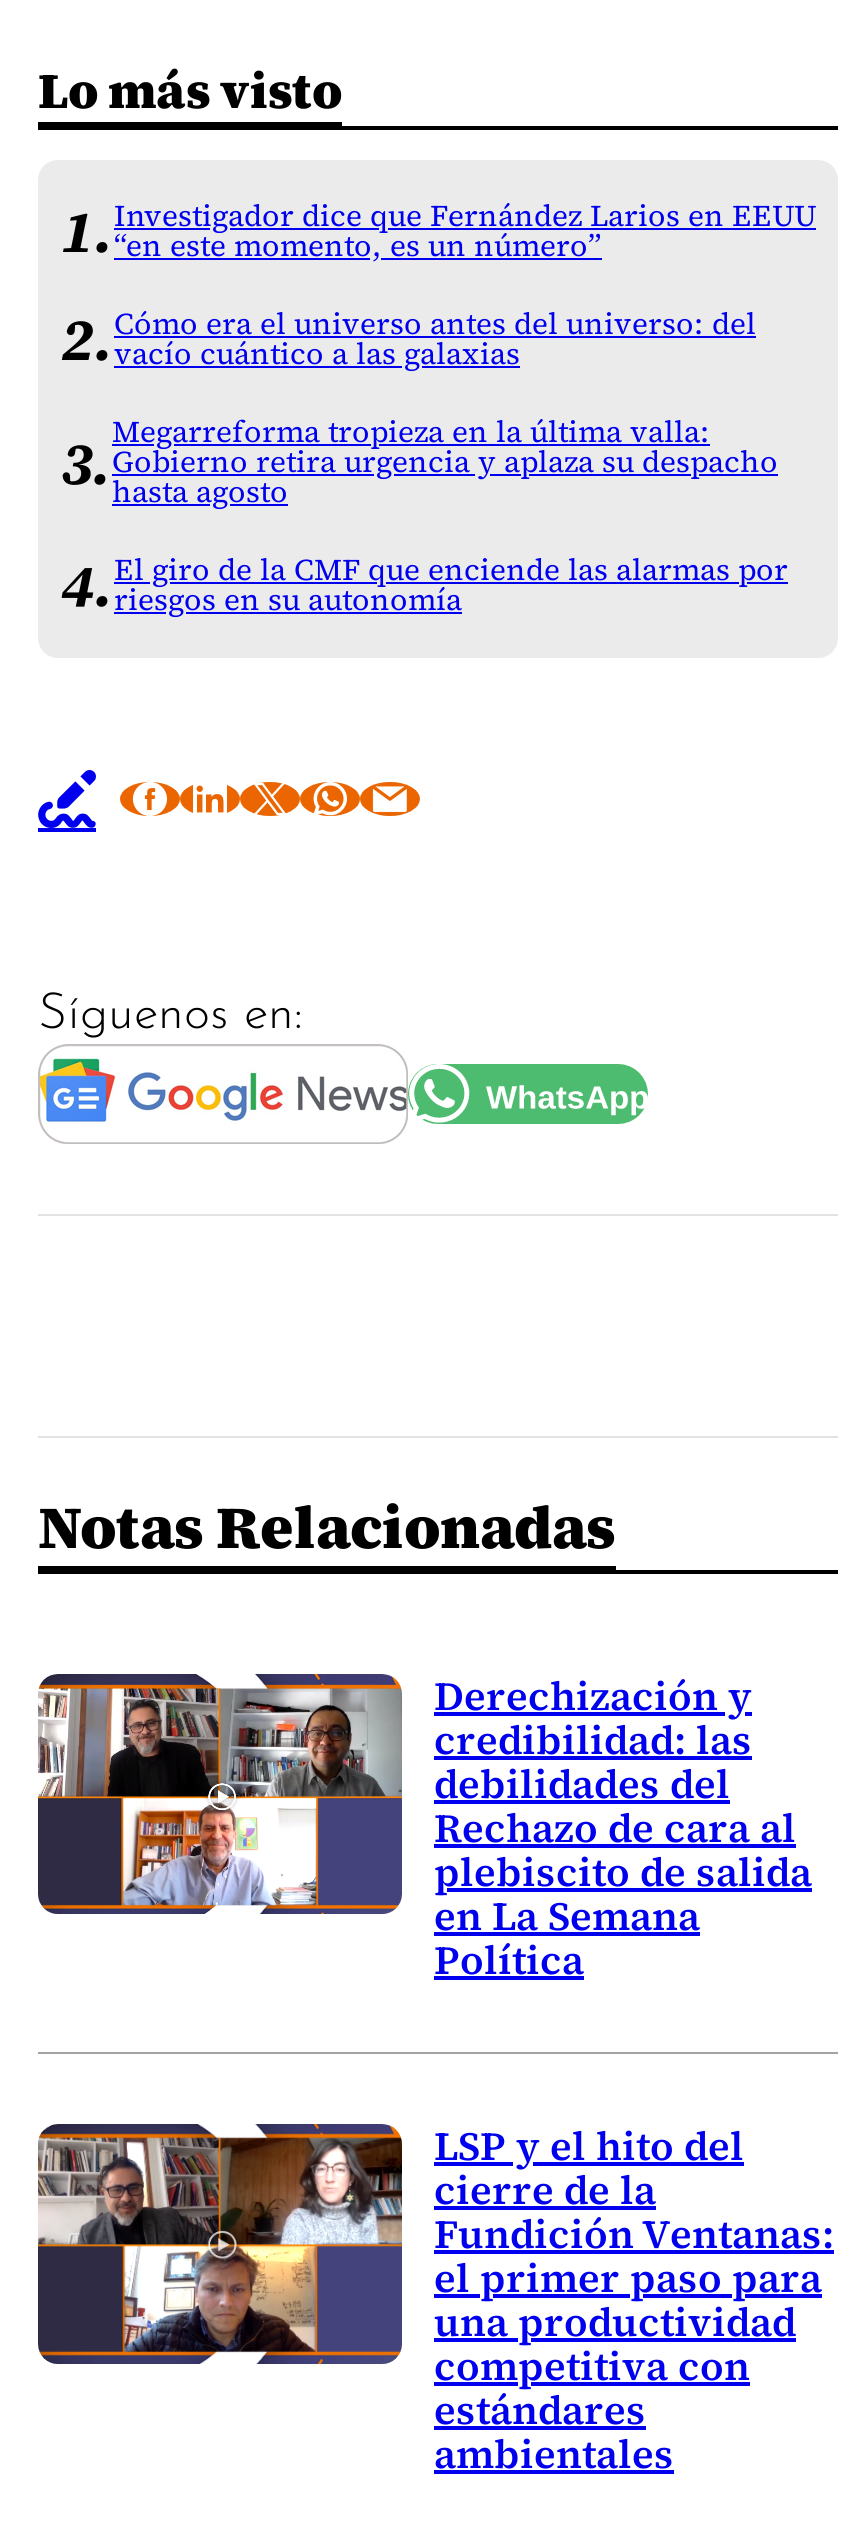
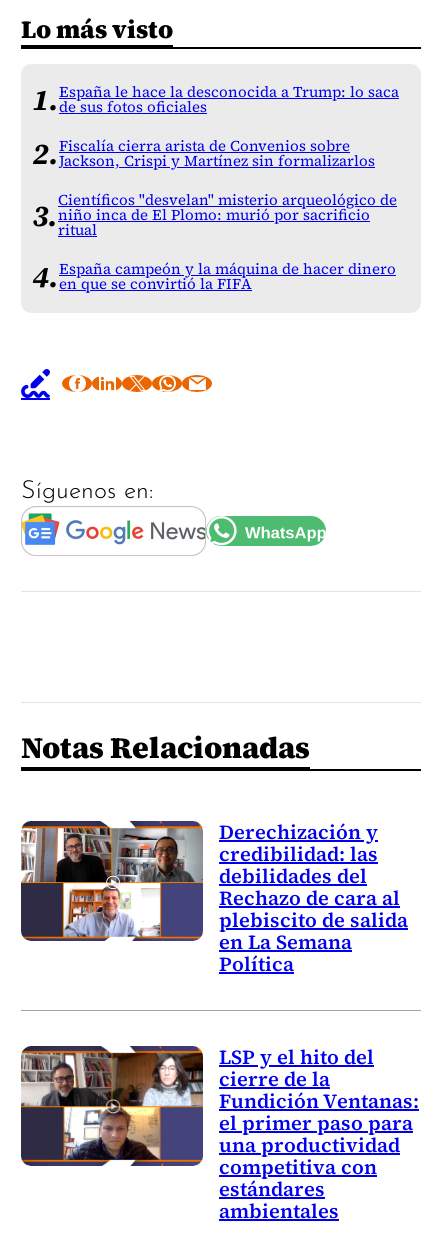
- Investigador dice que Fernández Larios en EEUU
- “en este momento, es un número”
+ España le hace la desconocida a Trump: lo saca
+ de sus fotos oficiales

- Cómo era el universo antes del universo: del
- vacío cuántico a las galaxias
+ Fiscalía cierra arista de Convenios sobre
+ Jackson, Crispi y Martínez sin formalizarlos

- Megarreforma tropieza en la última valla:
- Gobierno retira urgencia y aplaza su despacho
- hasta agosto
+ Científicos "desvelan" misterio arqueológico de
+ niño inca de El Plomo: murió por sacrificio
+ ritual

- El giro de la CMF que enciende las alarmas por
- riesgos en su autonomía
+ España campeón y la máquina de hacer dinero
+ en que se convirtió la FIFA
